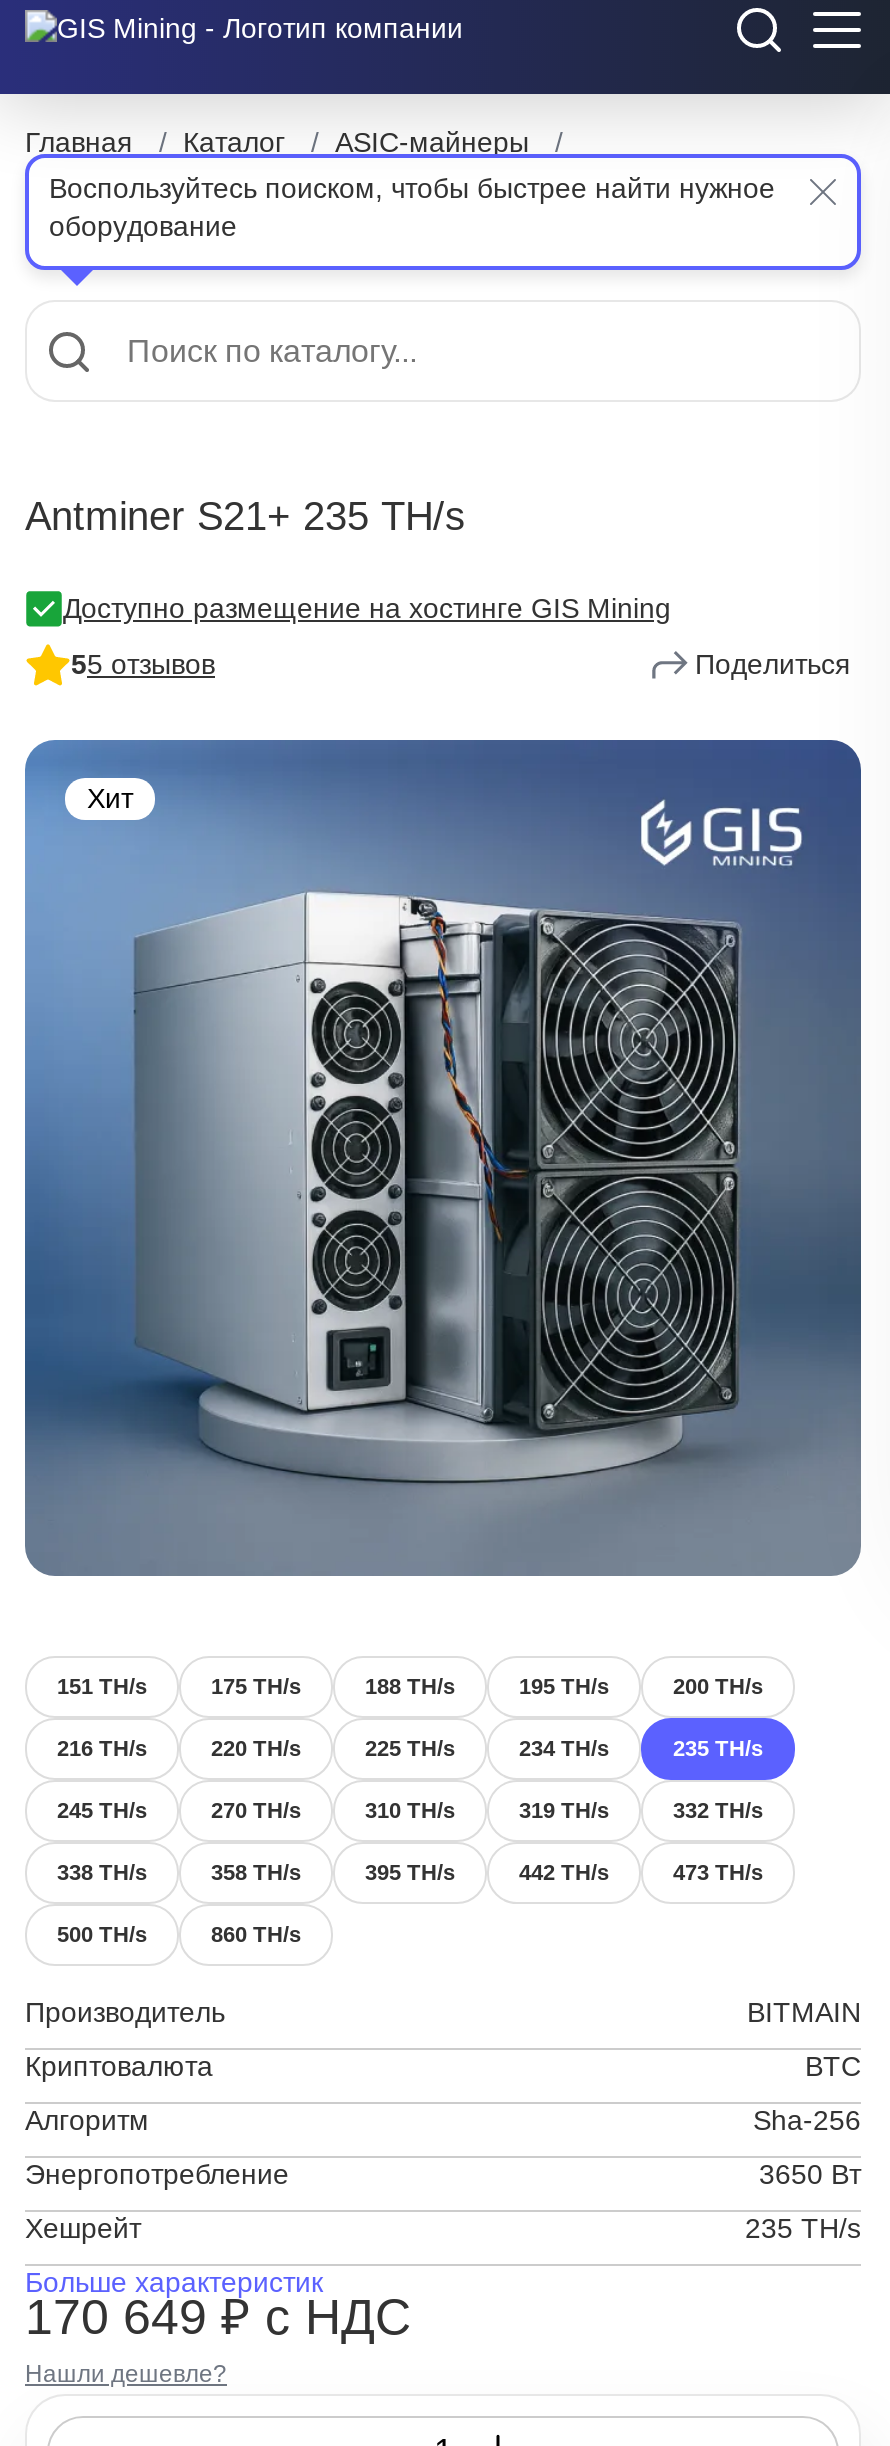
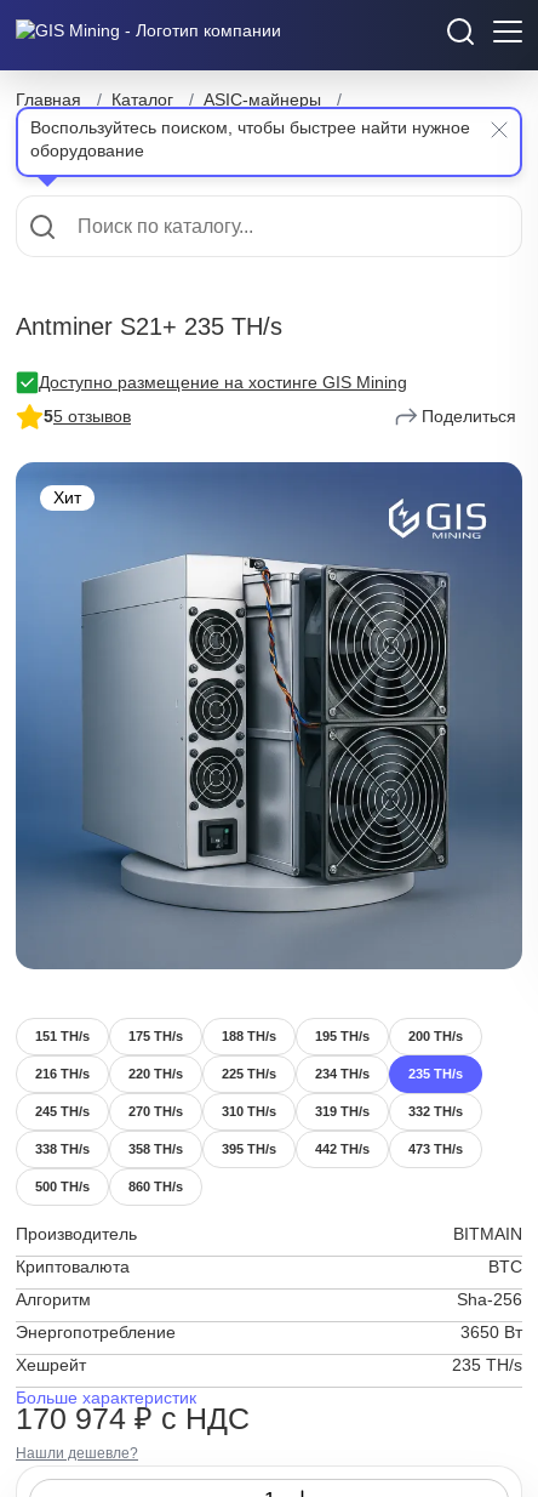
- 170 649 ₽ с НДС
+ 170 974 ₽ с НДС
